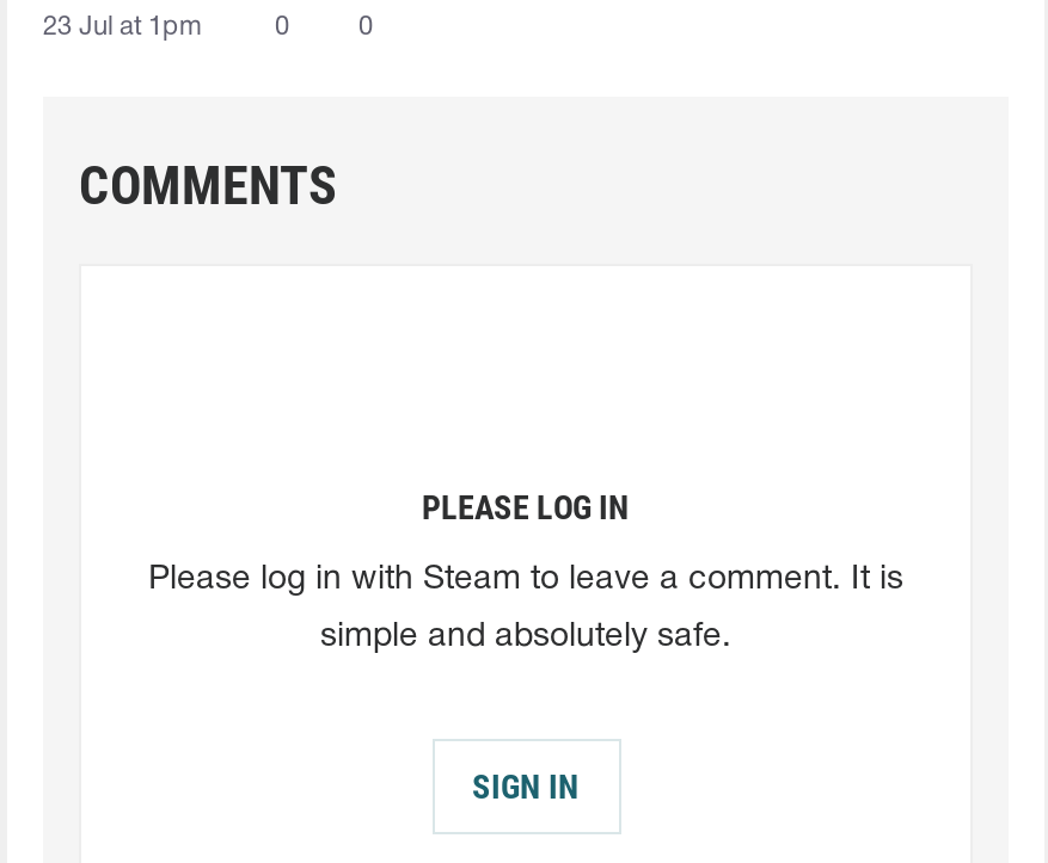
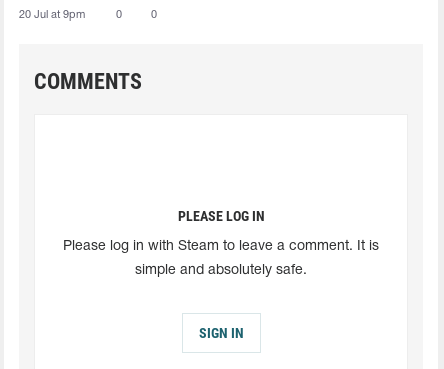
- 23 Jul at 1pm
+ 20 Jul at 9pm
